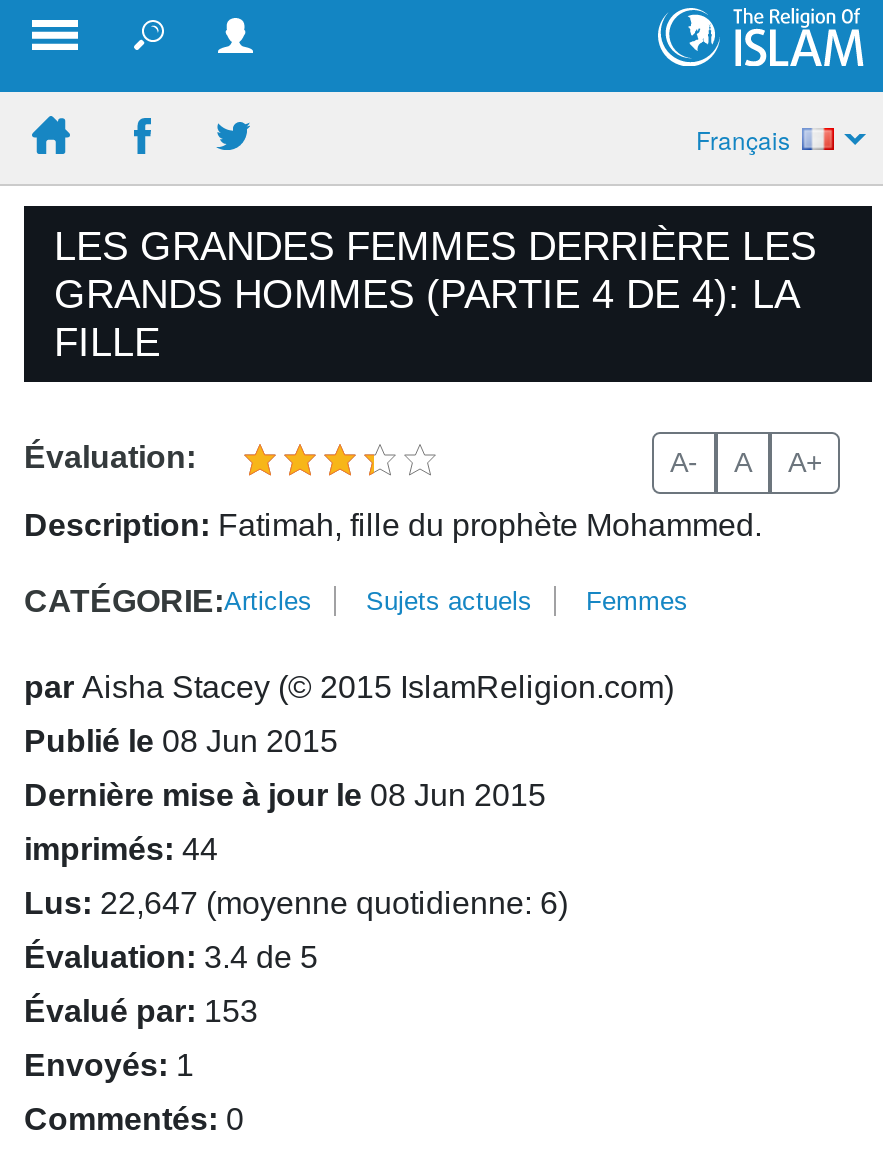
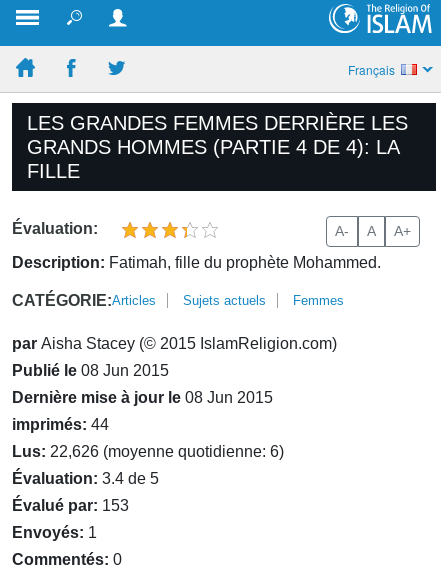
- Lus: 22,647 (moyenne quotidienne: 6)
+ Lus: 22,626 (moyenne quotidienne: 6)
